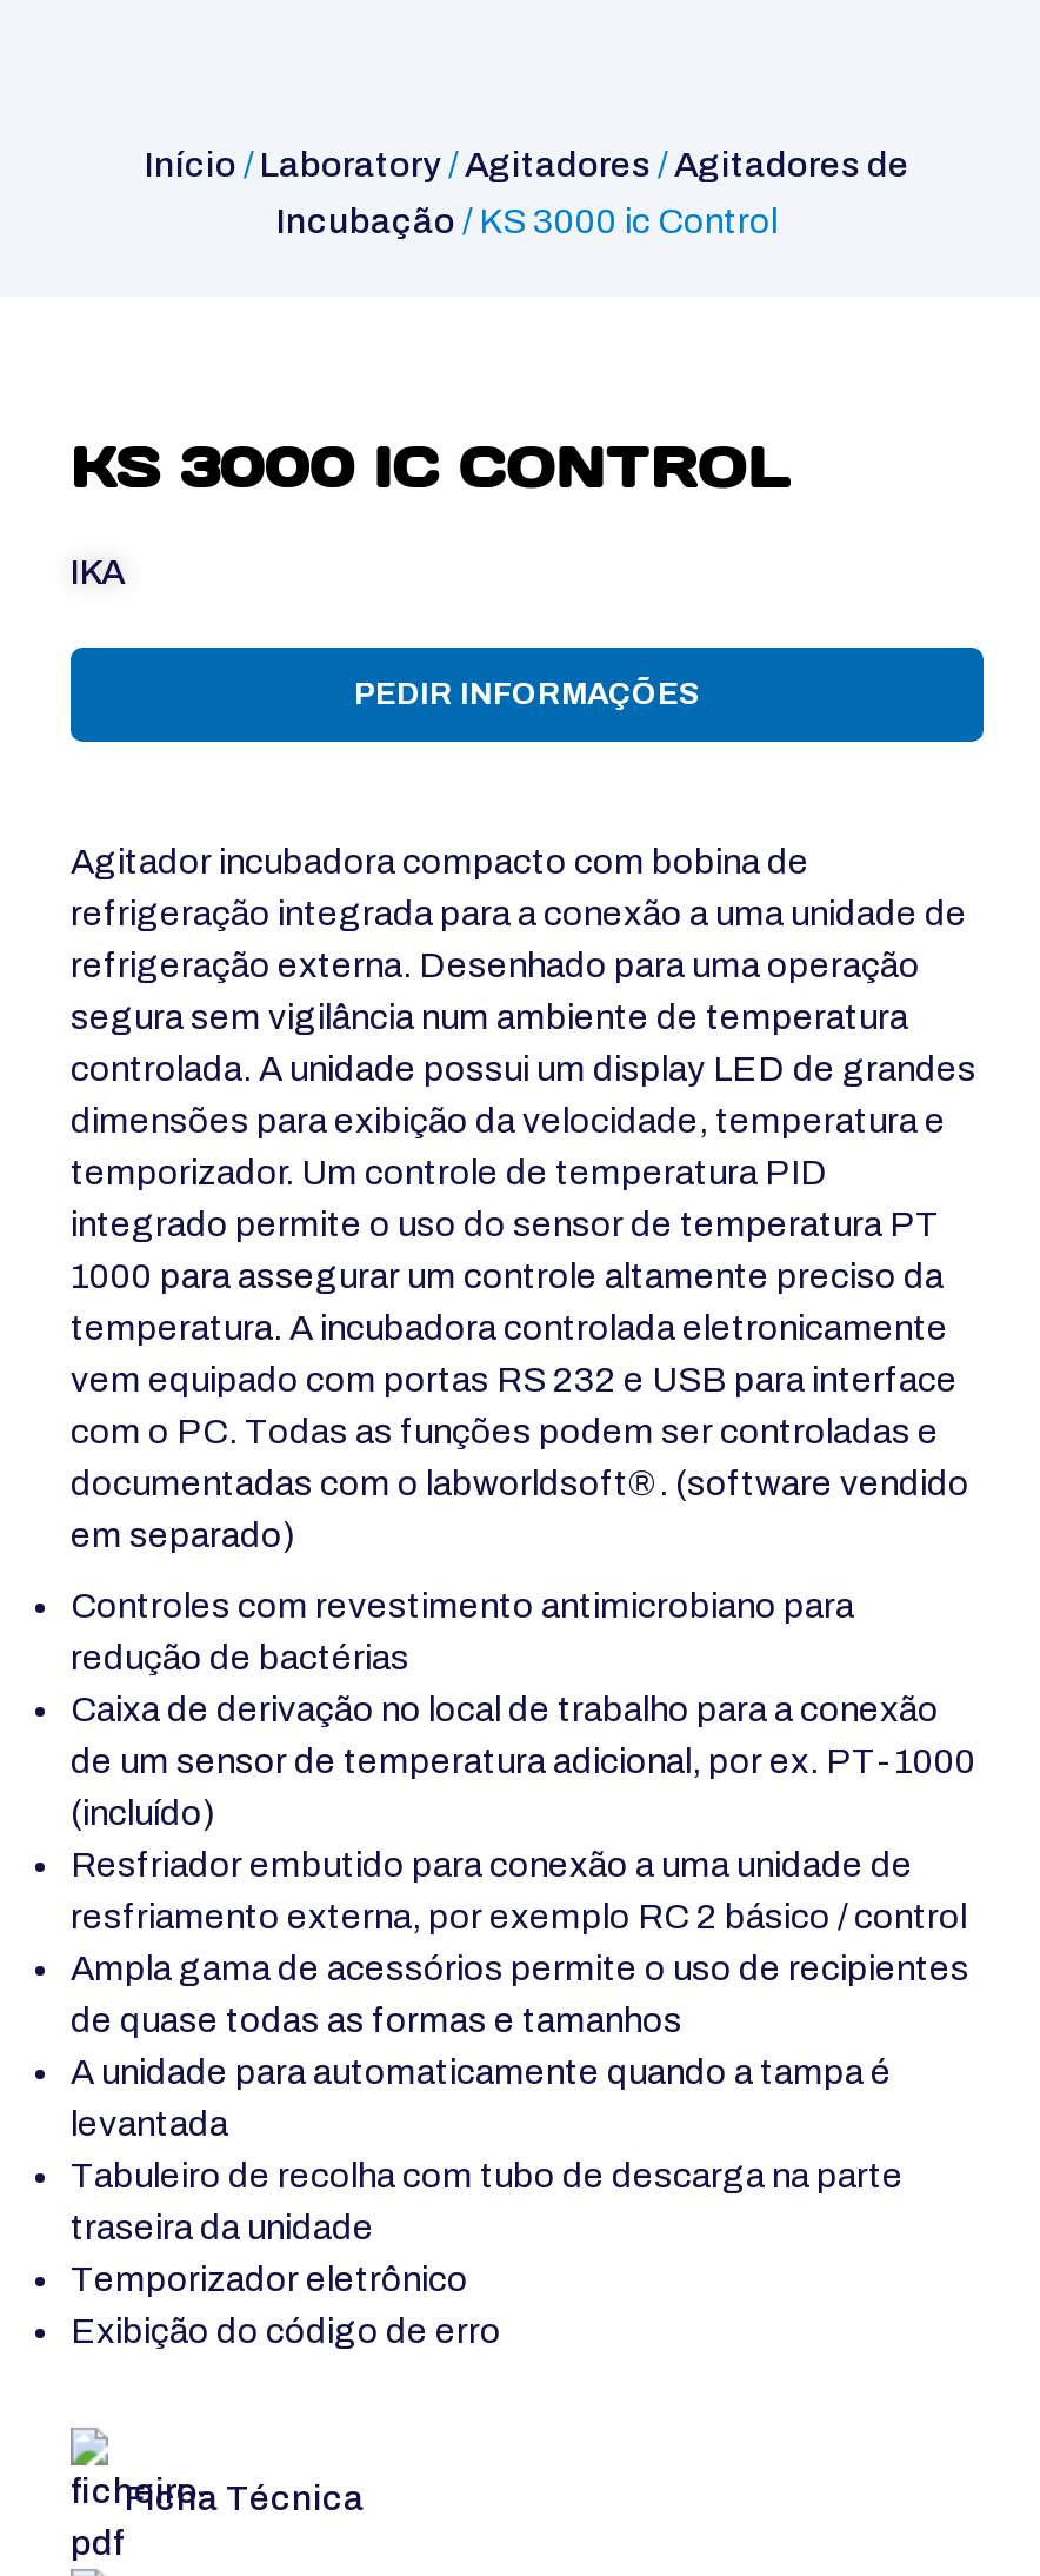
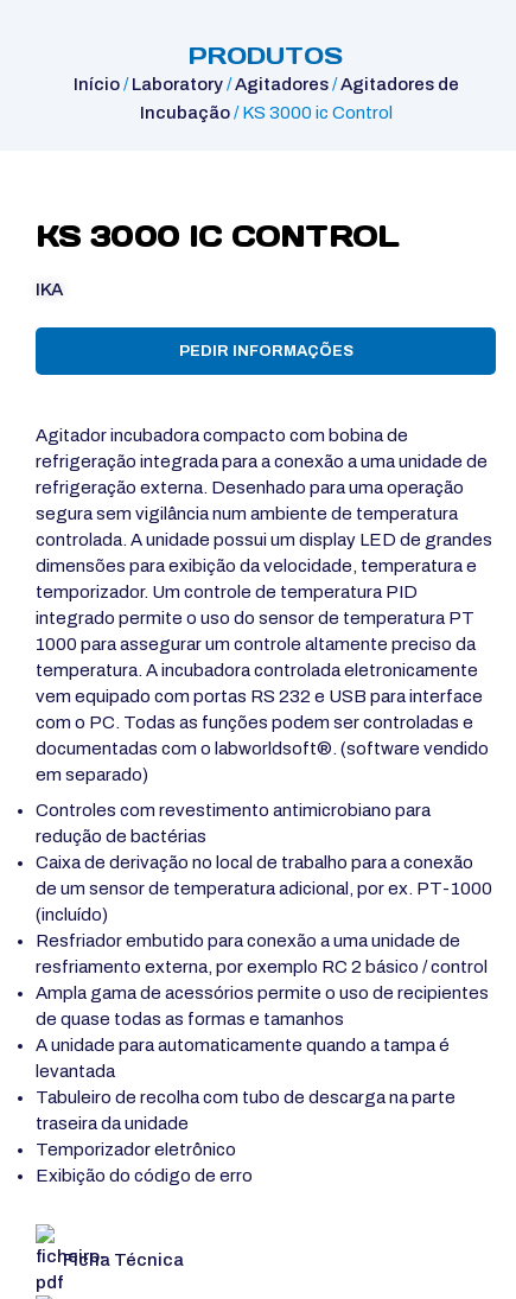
+ PRODUTOS
